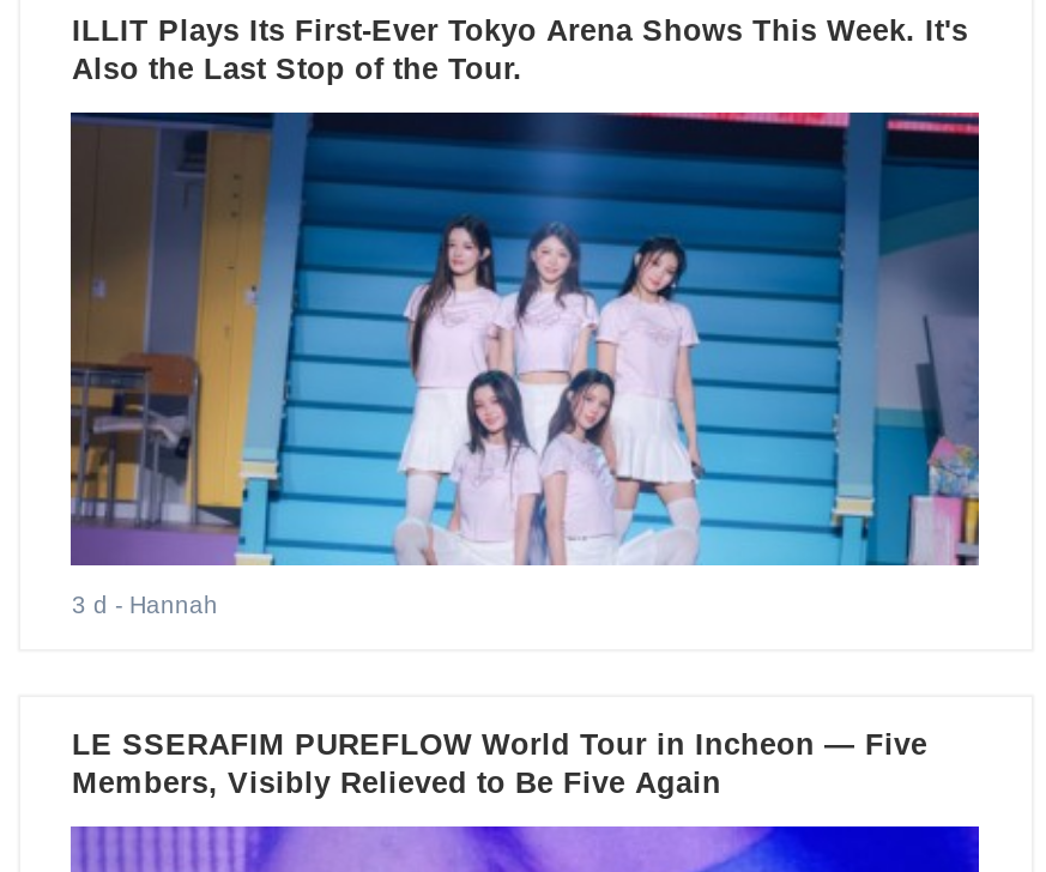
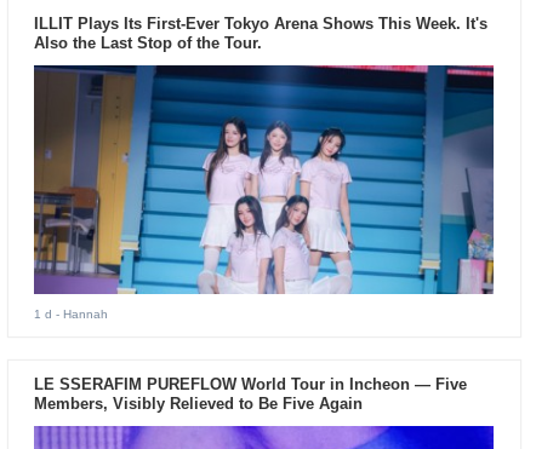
- 3 d - Hannah
+ 1 d - Hannah
